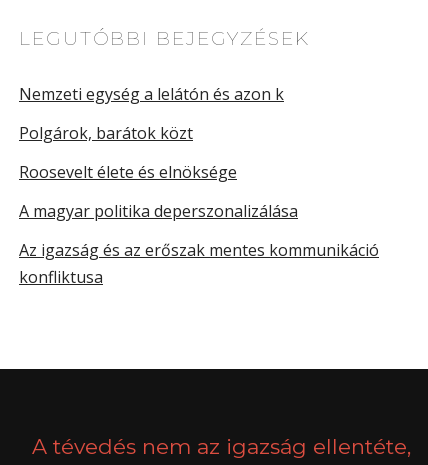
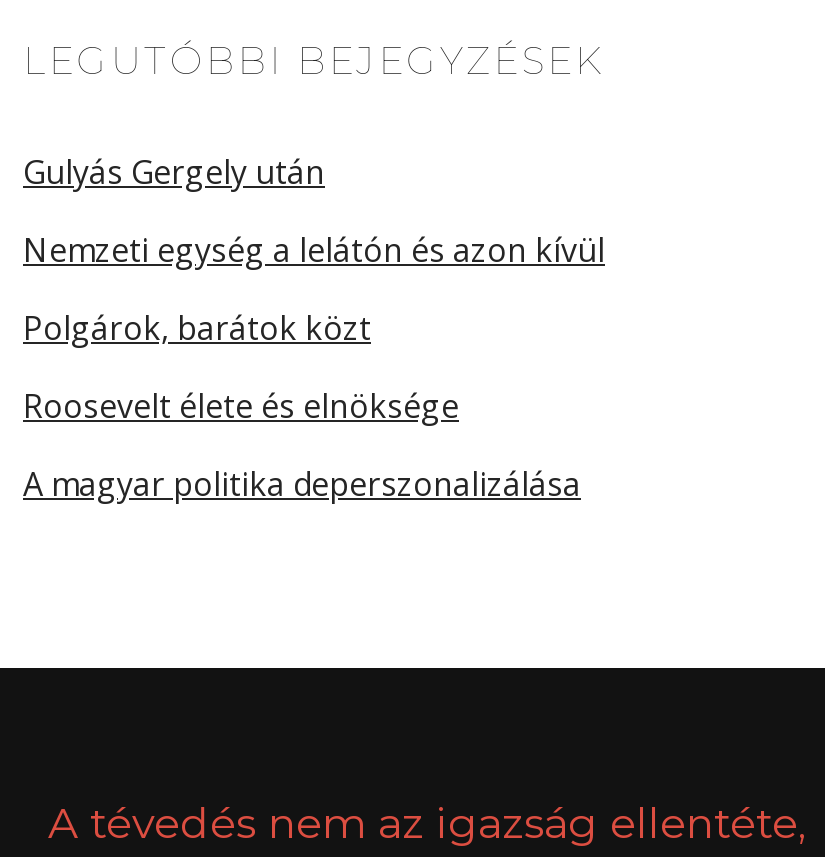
- Nemzeti egység a lelátón és azon k
+ Gulyás Gergely után
+ Nemzeti egység a lelátón és azon kívül

moved down: Polgárok, barátok közt | Roosevelt élete és elnöksége | A magyar politika deperszonalizálása

- Az igazság és az erőszak mentes kommunikáció
- konfliktusa
